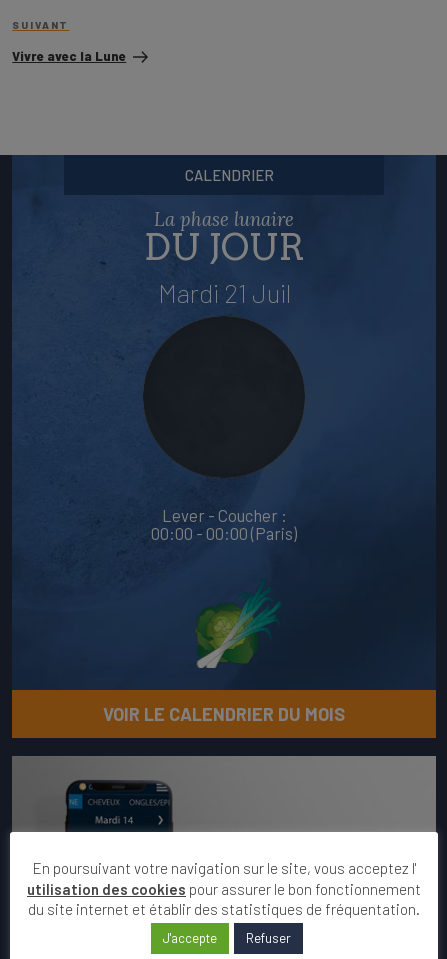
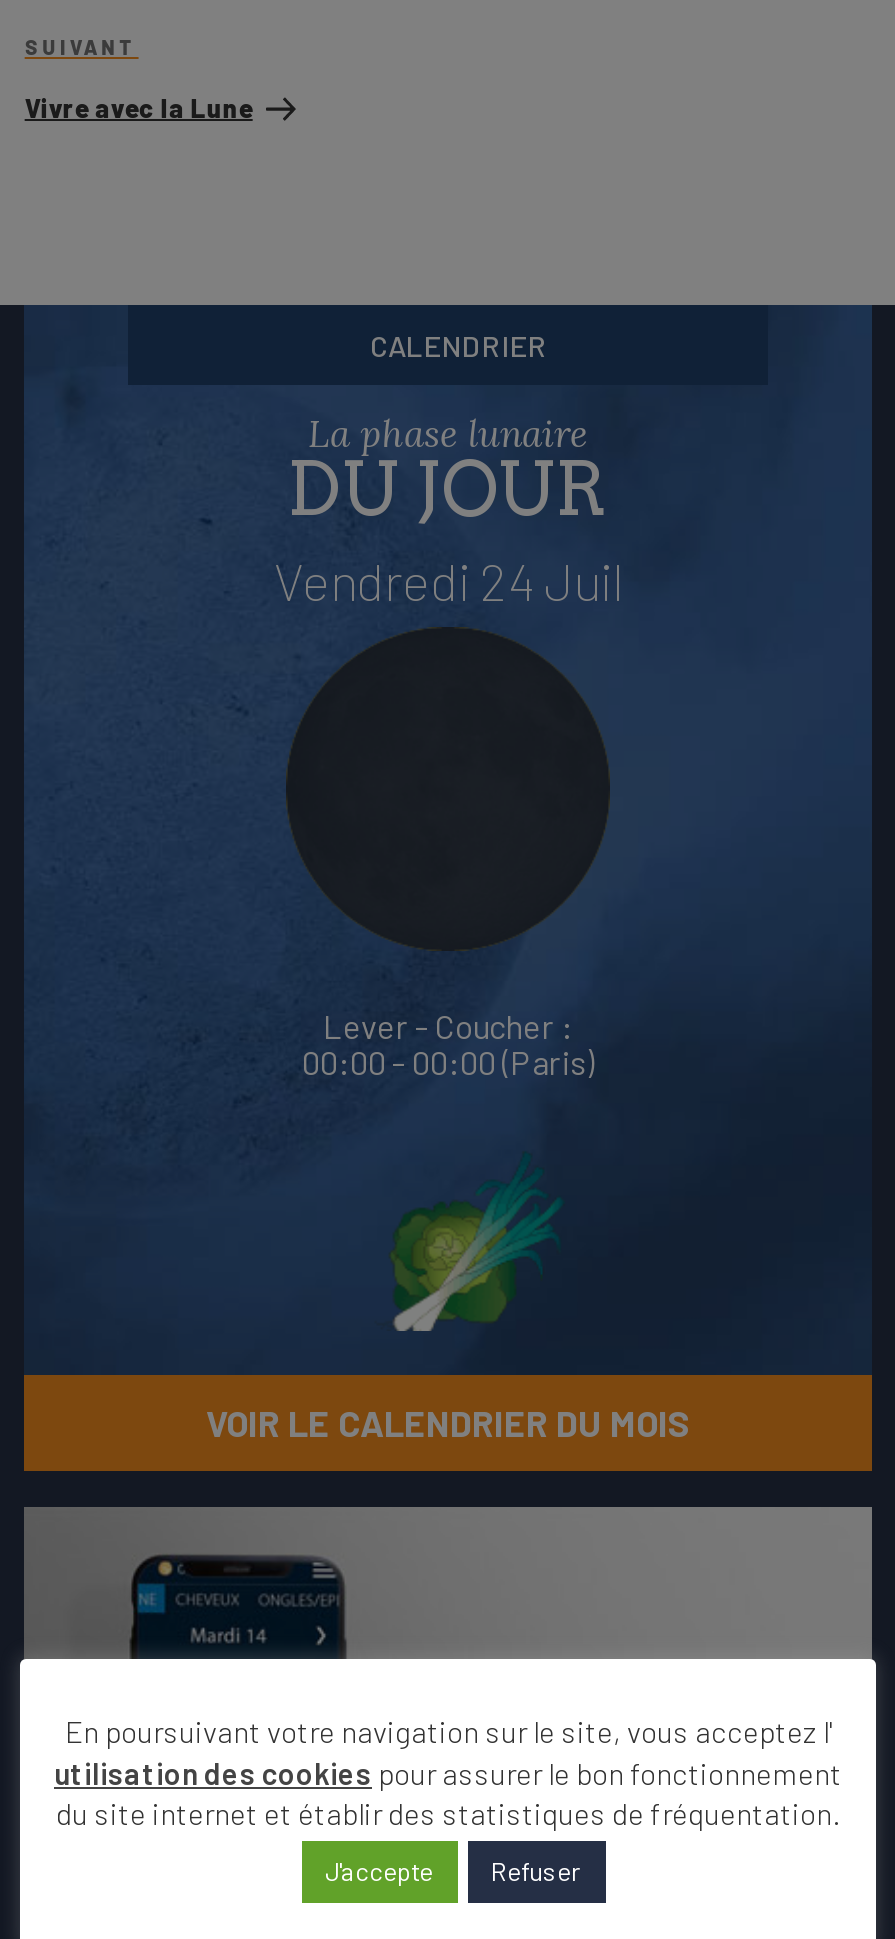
- Mardi 21 Juil
+ Vendredi 24 Juil
